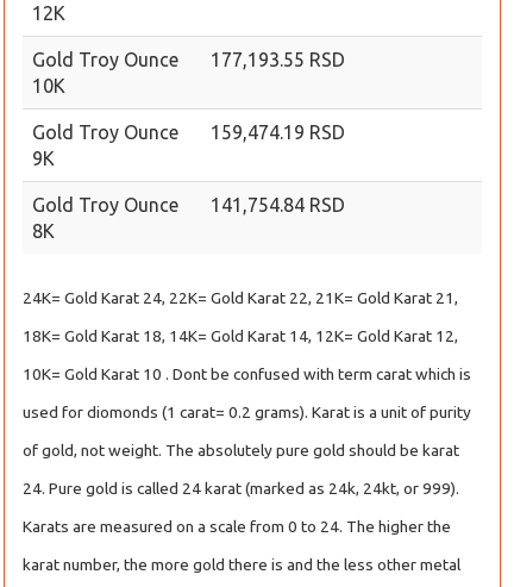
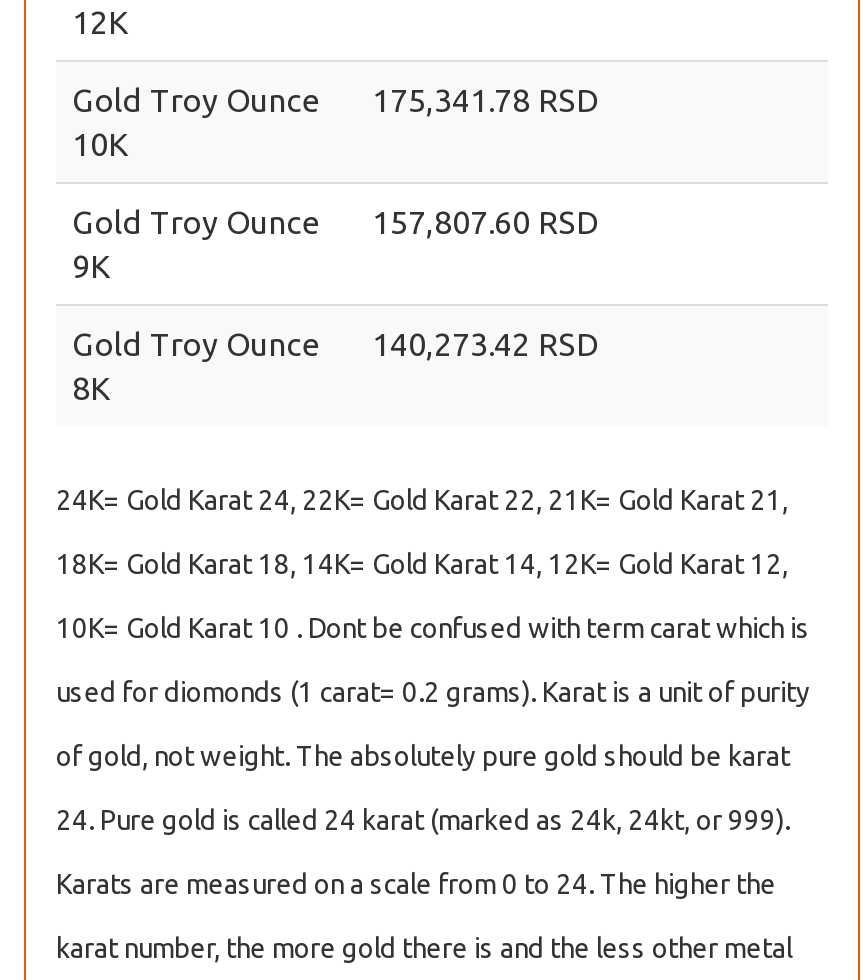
- Gold Troy Ounce 177,193.55 RSD
+ Gold Troy Ounce 175,341.78 RSD

- Gold Troy Ounce 159,474.19 RSD
+ Gold Troy Ounce 157,807.60 RSD

- Gold Troy Ounce 141,754.84 RSD
+ Gold Troy Ounce 140,273.42 RSD
